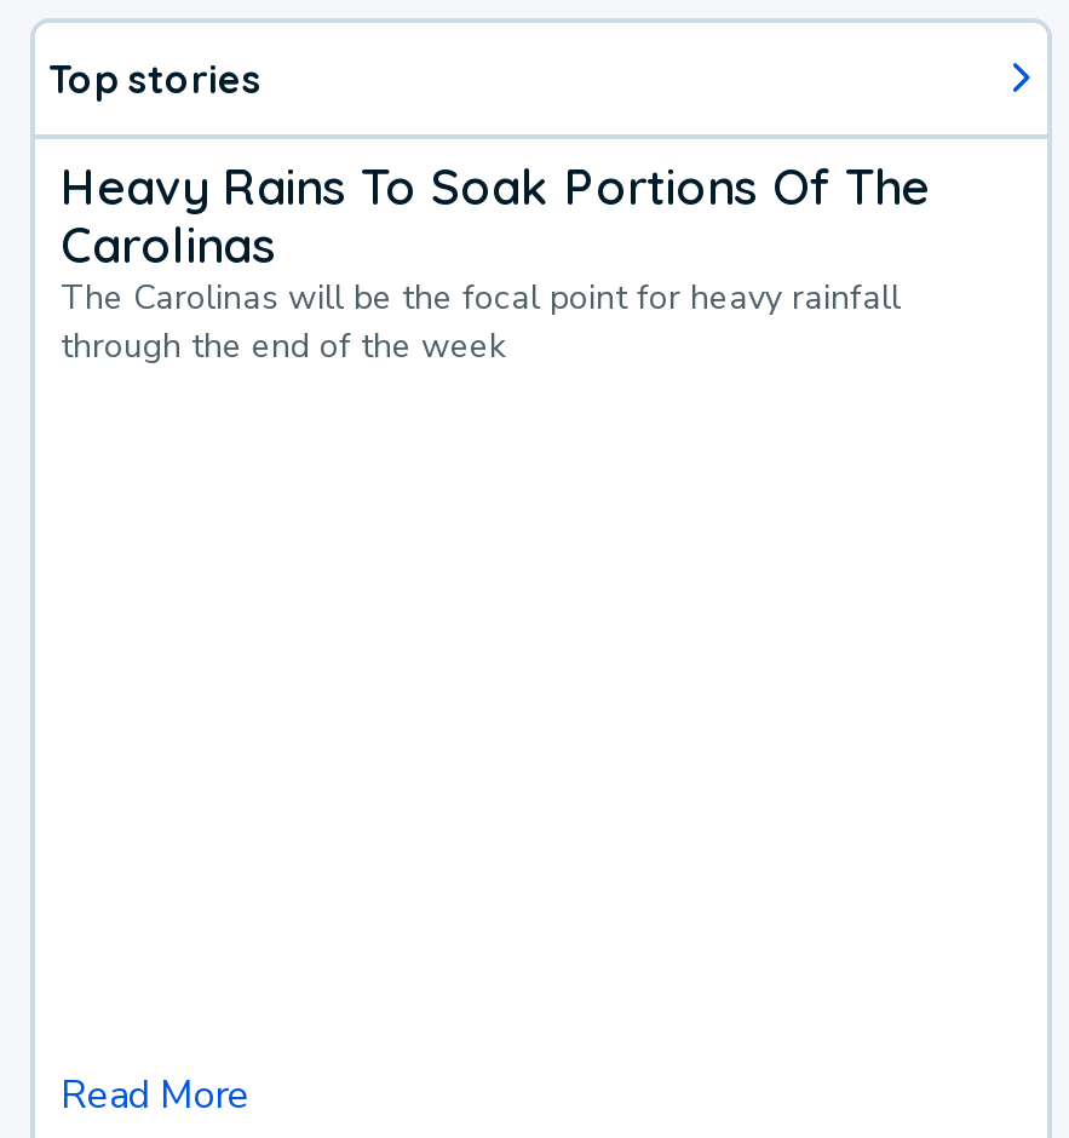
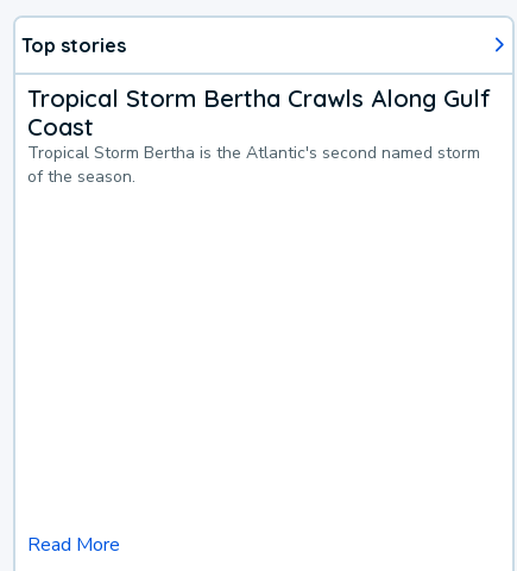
- Heavy Rains To Soak Portions Of The
- Carolinas
- The Carolinas will be the focal point for heavy rainfall
- through the end of the week
+ Tropical Storm Bertha Crawls Along Gulf
+ Coast
+ Tropical Storm Bertha is the Atlantic's second named storm
+ of the season.
